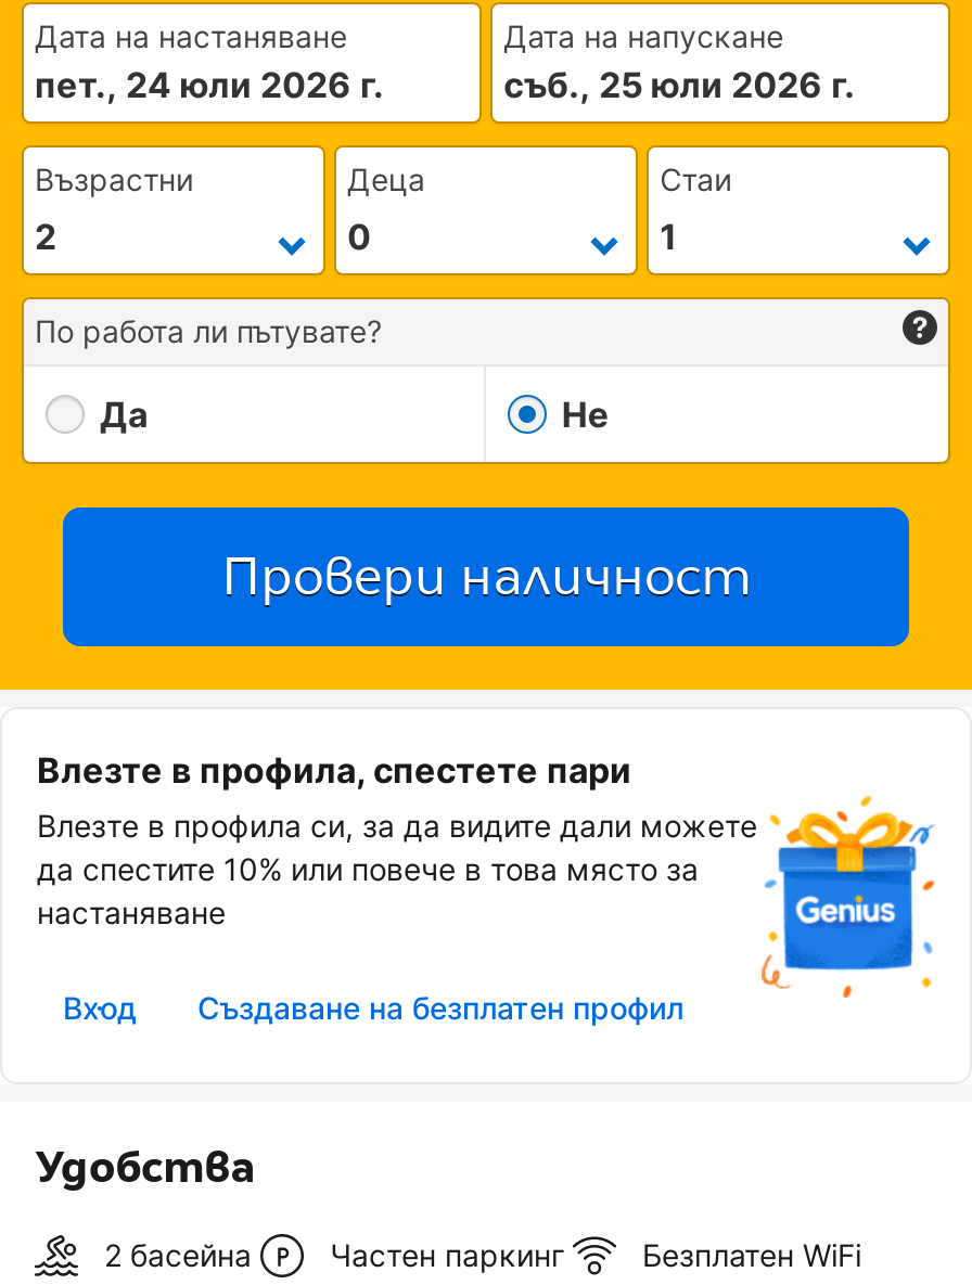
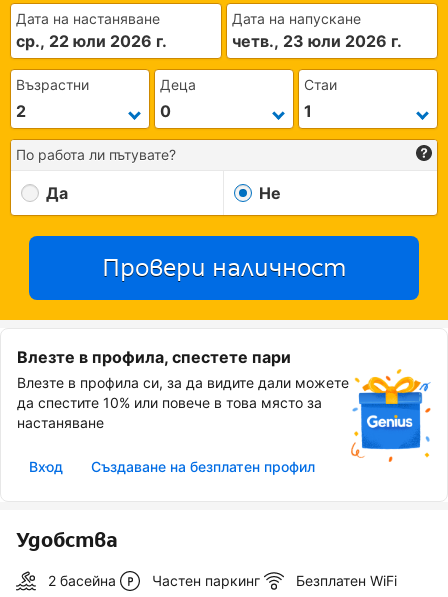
- пет., 24 юли 2026 г.
+ ср., 22 юли 2026 г.

- съб., 25 юли 2026 г.
+ четв., 23 юли 2026 г.
